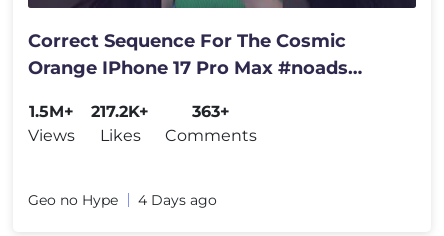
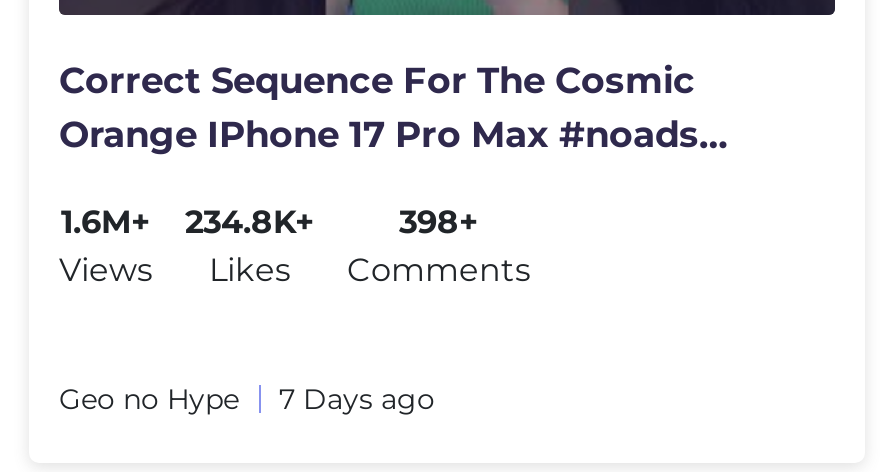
- 1.5M+
+ 1.6M+

- 217.2K+
+ 234.8K+

- 363+
+ 398+

- Geo no Hype 4 Days ago
+ Geo no Hype 7 Days ago
